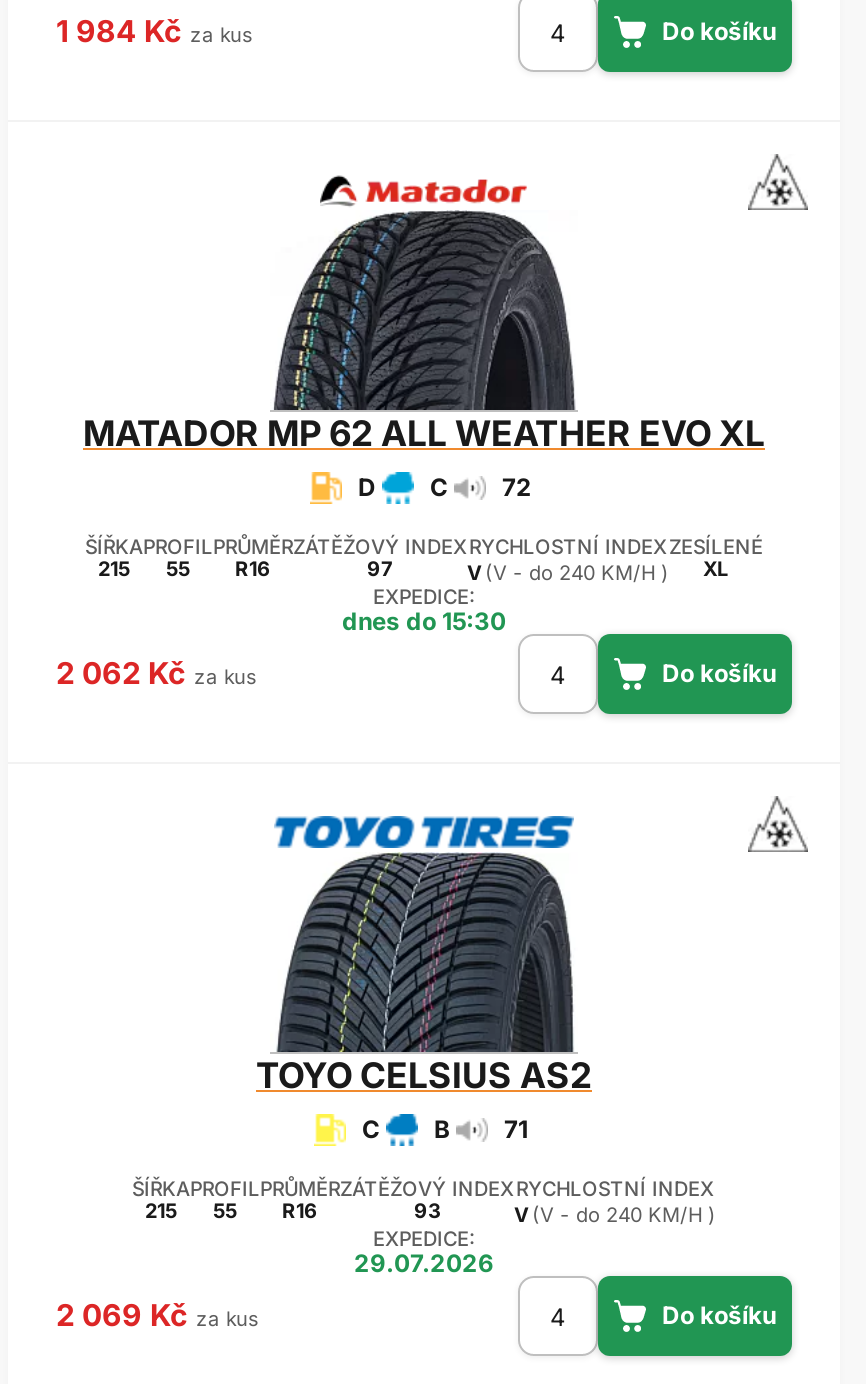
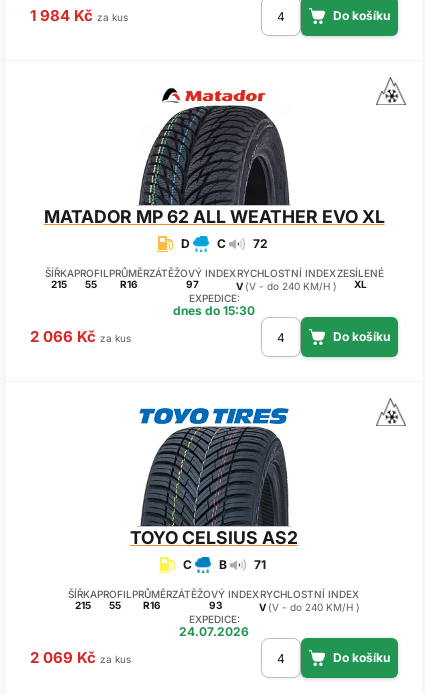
- 2 062 Kč za kus
+ 2 066 Kč za kus

- 29.07.2026
+ 24.07.2026
